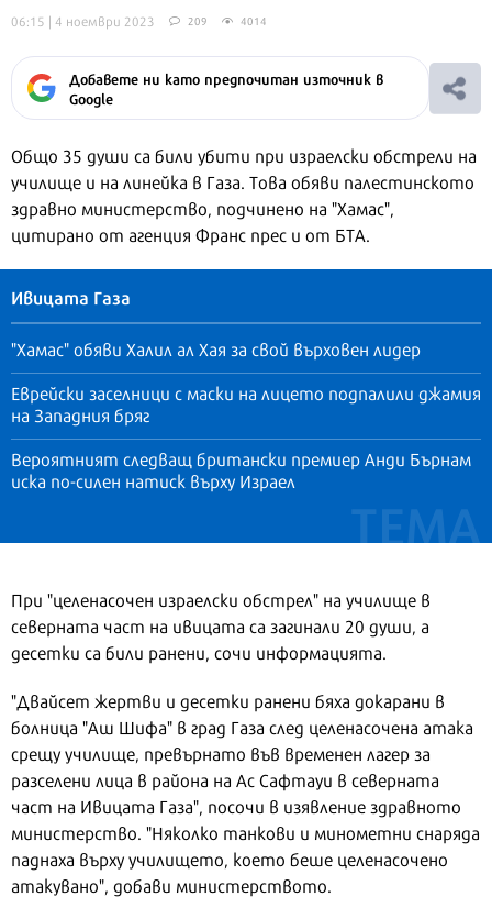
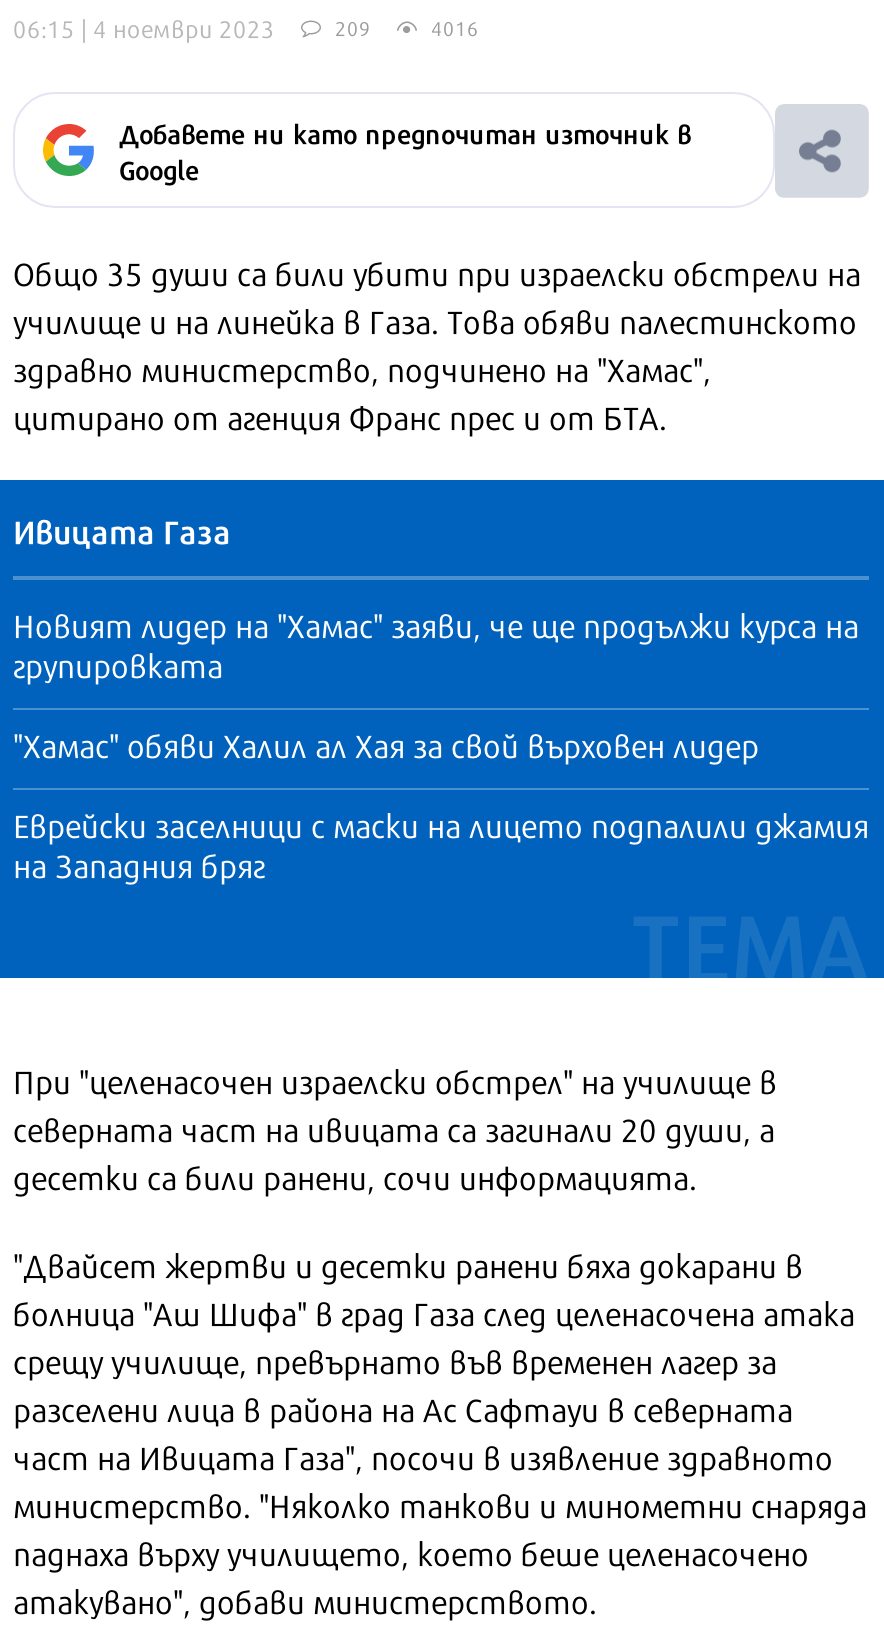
- 4014
+ 4016

+ Новият лидер на "Хамас" заяви, че ще продължи курса на
+ групировката

moved down: "Хамас" обяви Халил ал Хая за свой върховен лидер | Еврейски заселници с маски на лицето подпалили джамия | на Западния бряг

- Вероятният следващ британски премиер Анди Бърнам
- иска по-силен натиск върху Израел
